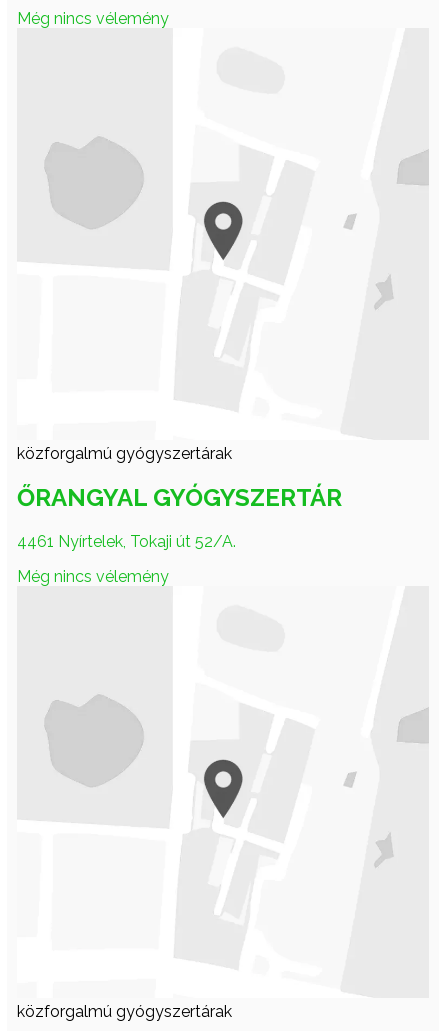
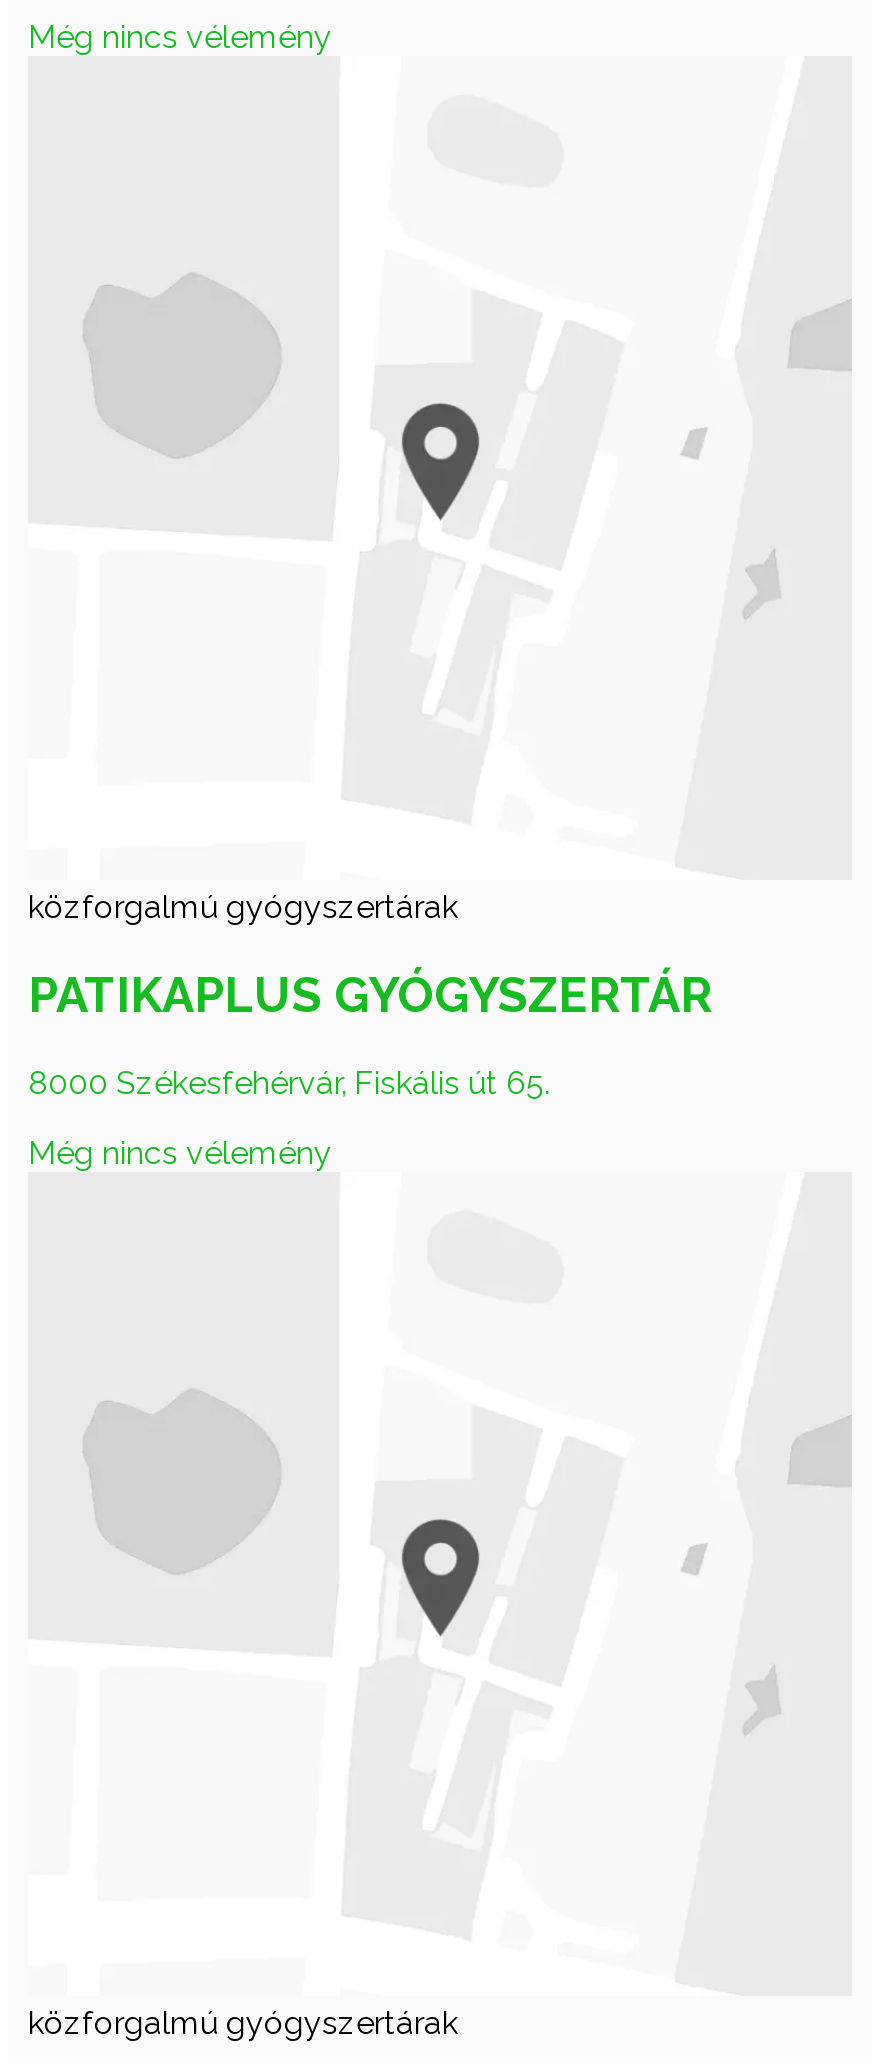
- ŐRANGYAL GYÓGYSZERTÁR
+ PATIKAPLUS GYÓGYSZERTÁR

- 4461 Nyírtelek, Tokaji út 52/A.
+ 8000 Székesfehérvár, Fiskális út 65.
